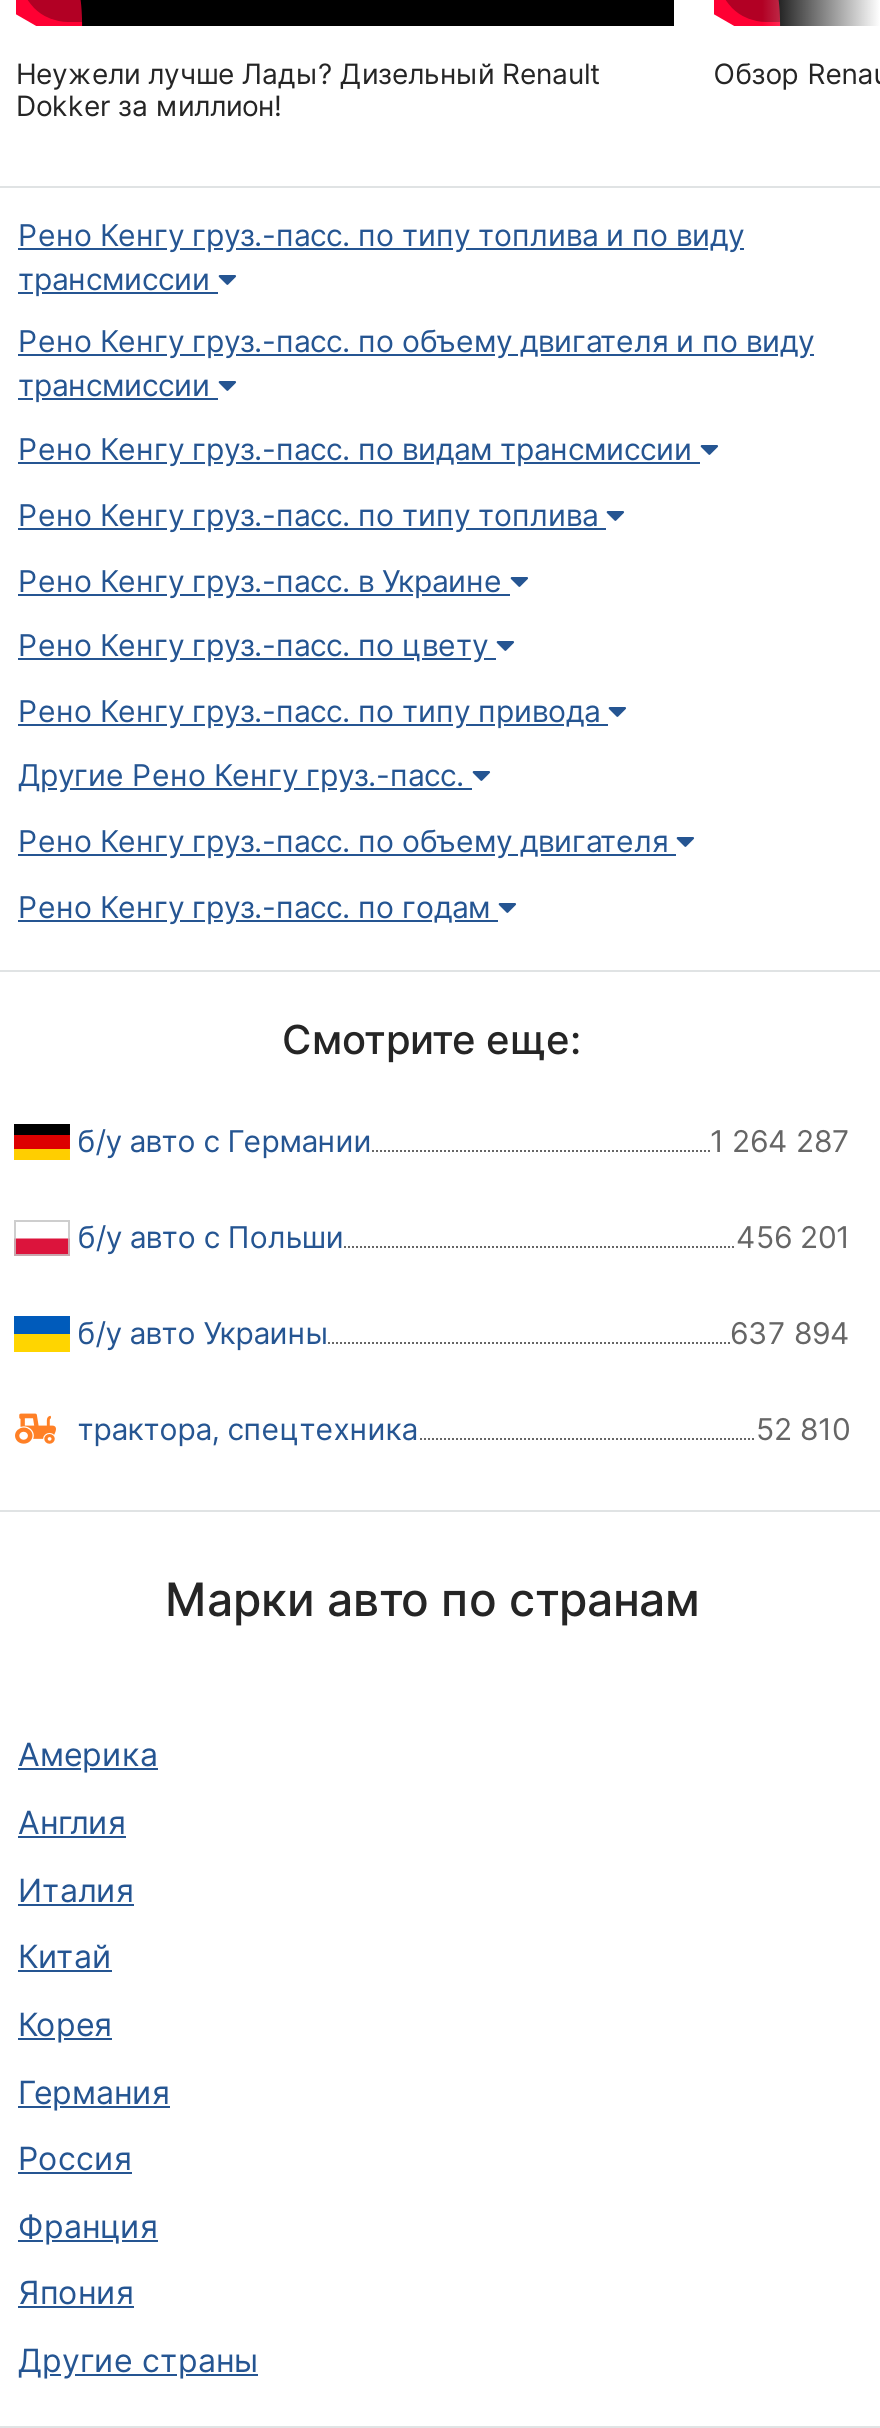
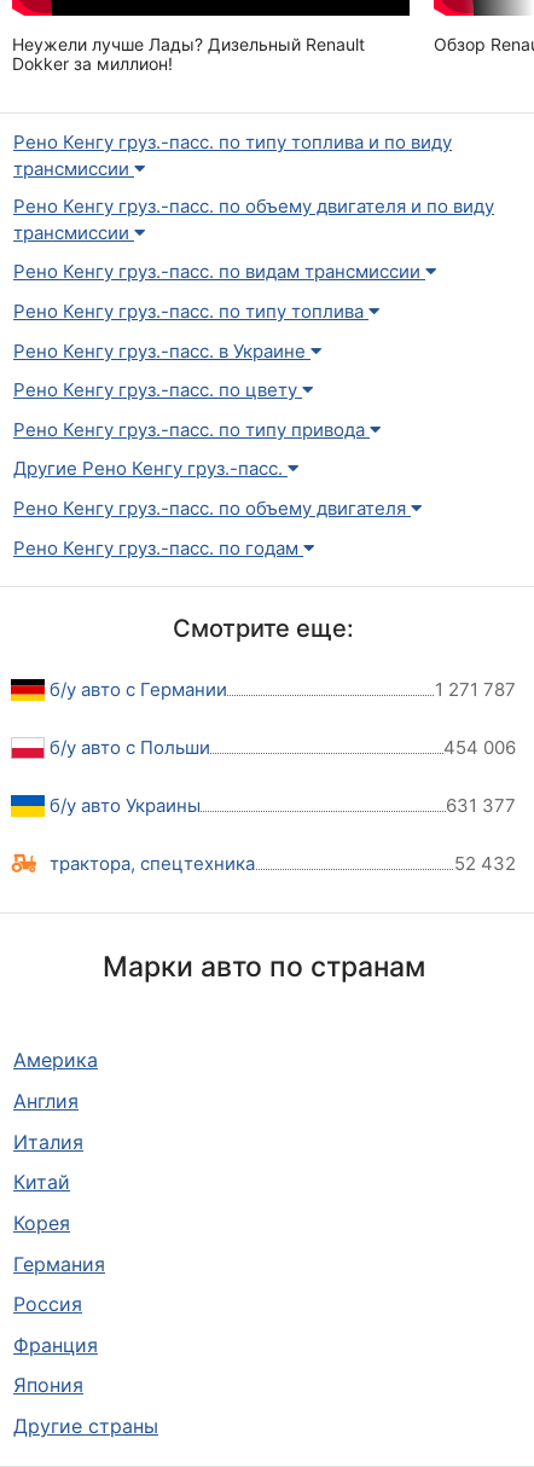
- 1 264 287
+ 1 271 787

- 456 201
+ 454 006

- 637 894
+ 631 377

- 52 810
+ 52 432
